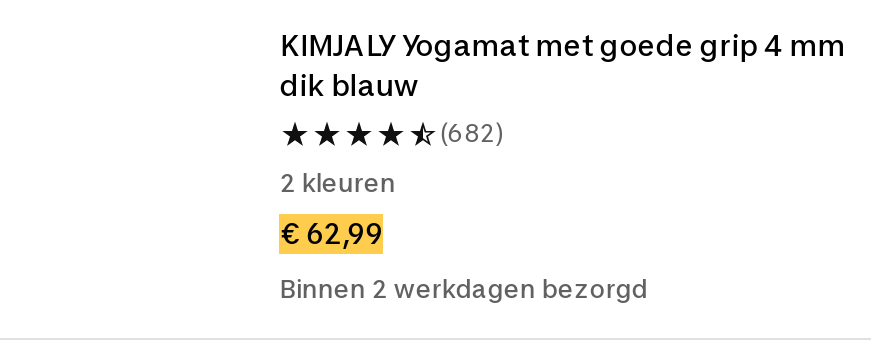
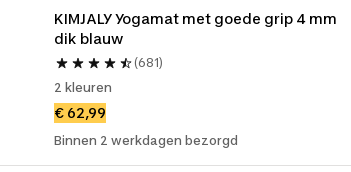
- (682)
+ (681)
